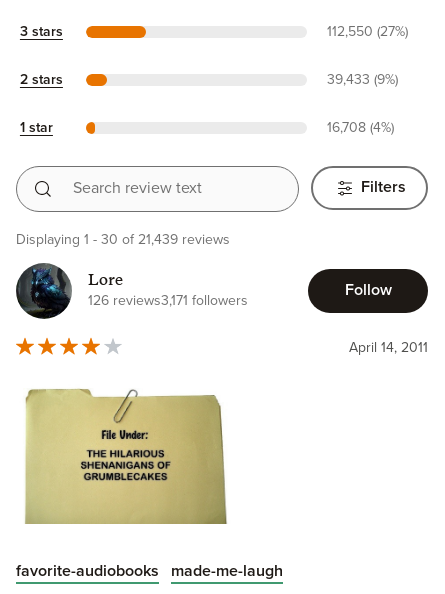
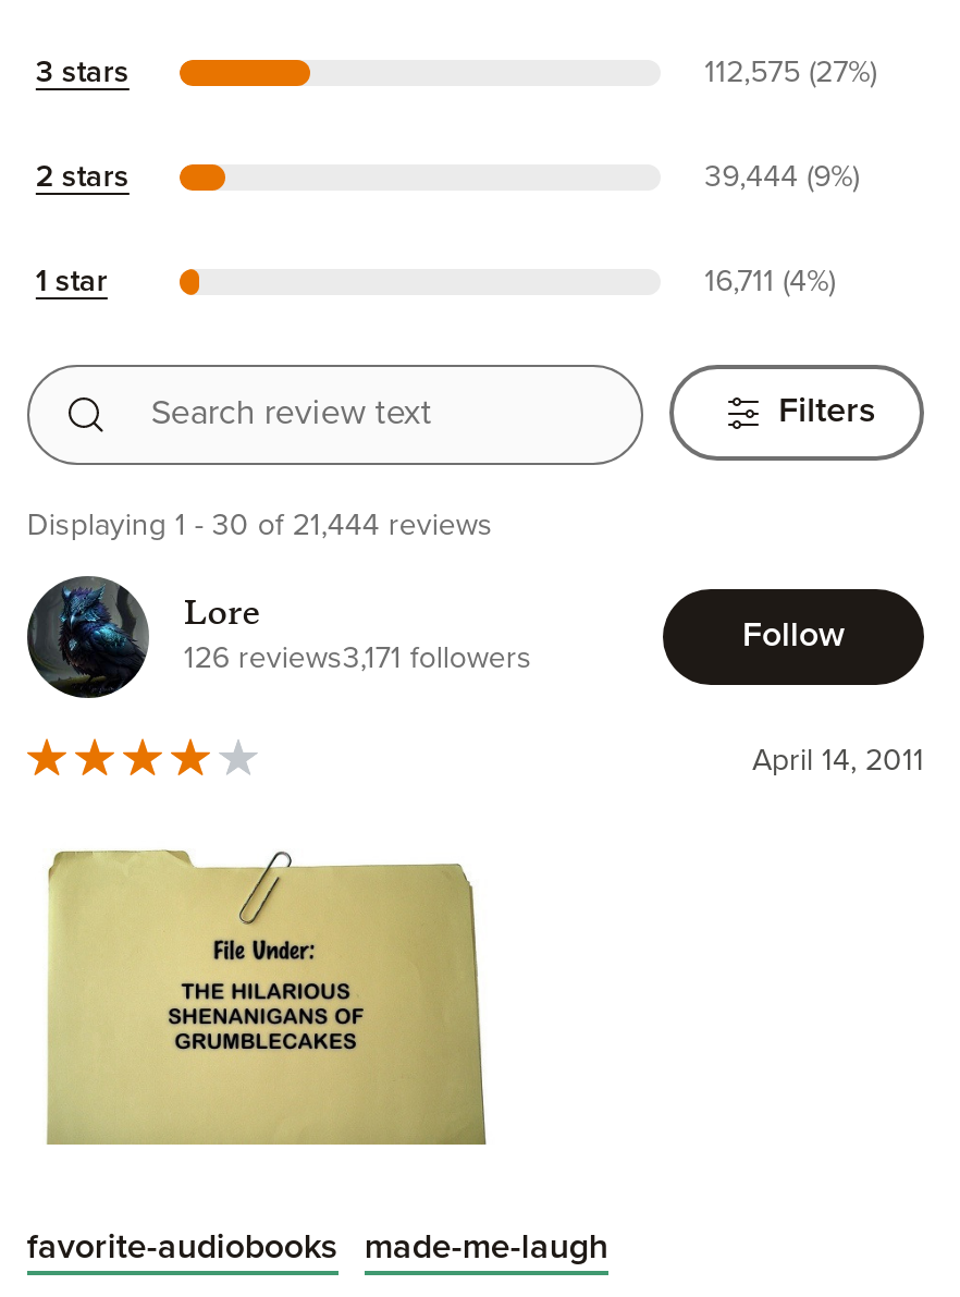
- 112,550 (27%)
+ 112,575 (27%)

- 39,433 (9%)
+ 39,444 (9%)

- 16,708 (4%)
+ 16,711 (4%)

- Displaying 1 - 30 of 21,439 reviews
+ Displaying 1 - 30 of 21,444 reviews
